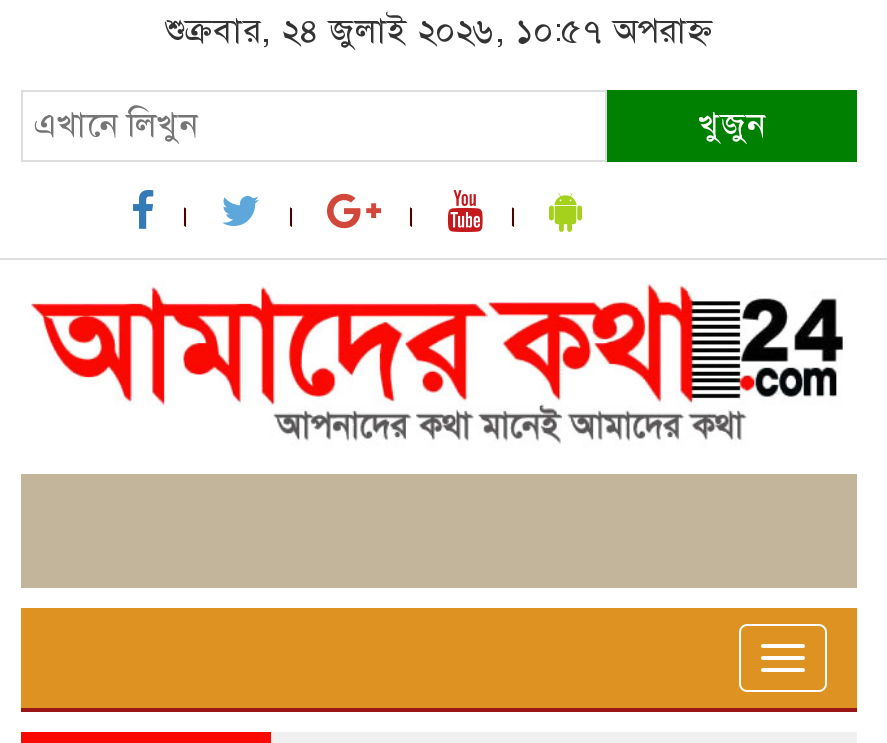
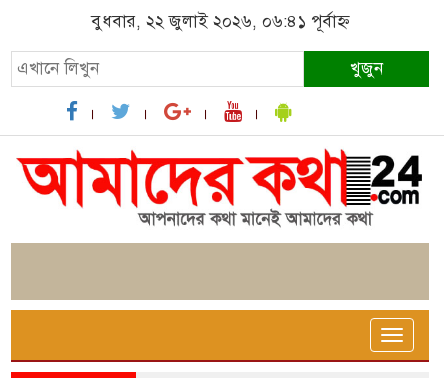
- শুক্রবার, ২৪ জুলাই ২০২৬, ১০:৫৭ অপরাহ্ন
+ বুধবার, ২২ জুলাই ২০২৬, ০৬:৪১ পূর্বাহ্ন
